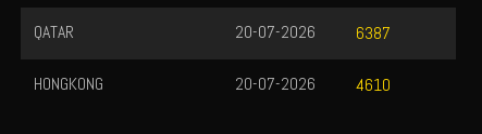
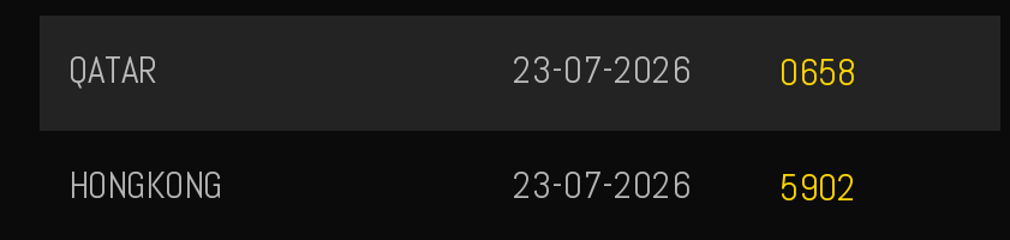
- 20-07-2026
+ 23-07-2026

- 6387
+ 0658

- 20-07-2026
+ 23-07-2026

- 4610
+ 5902
